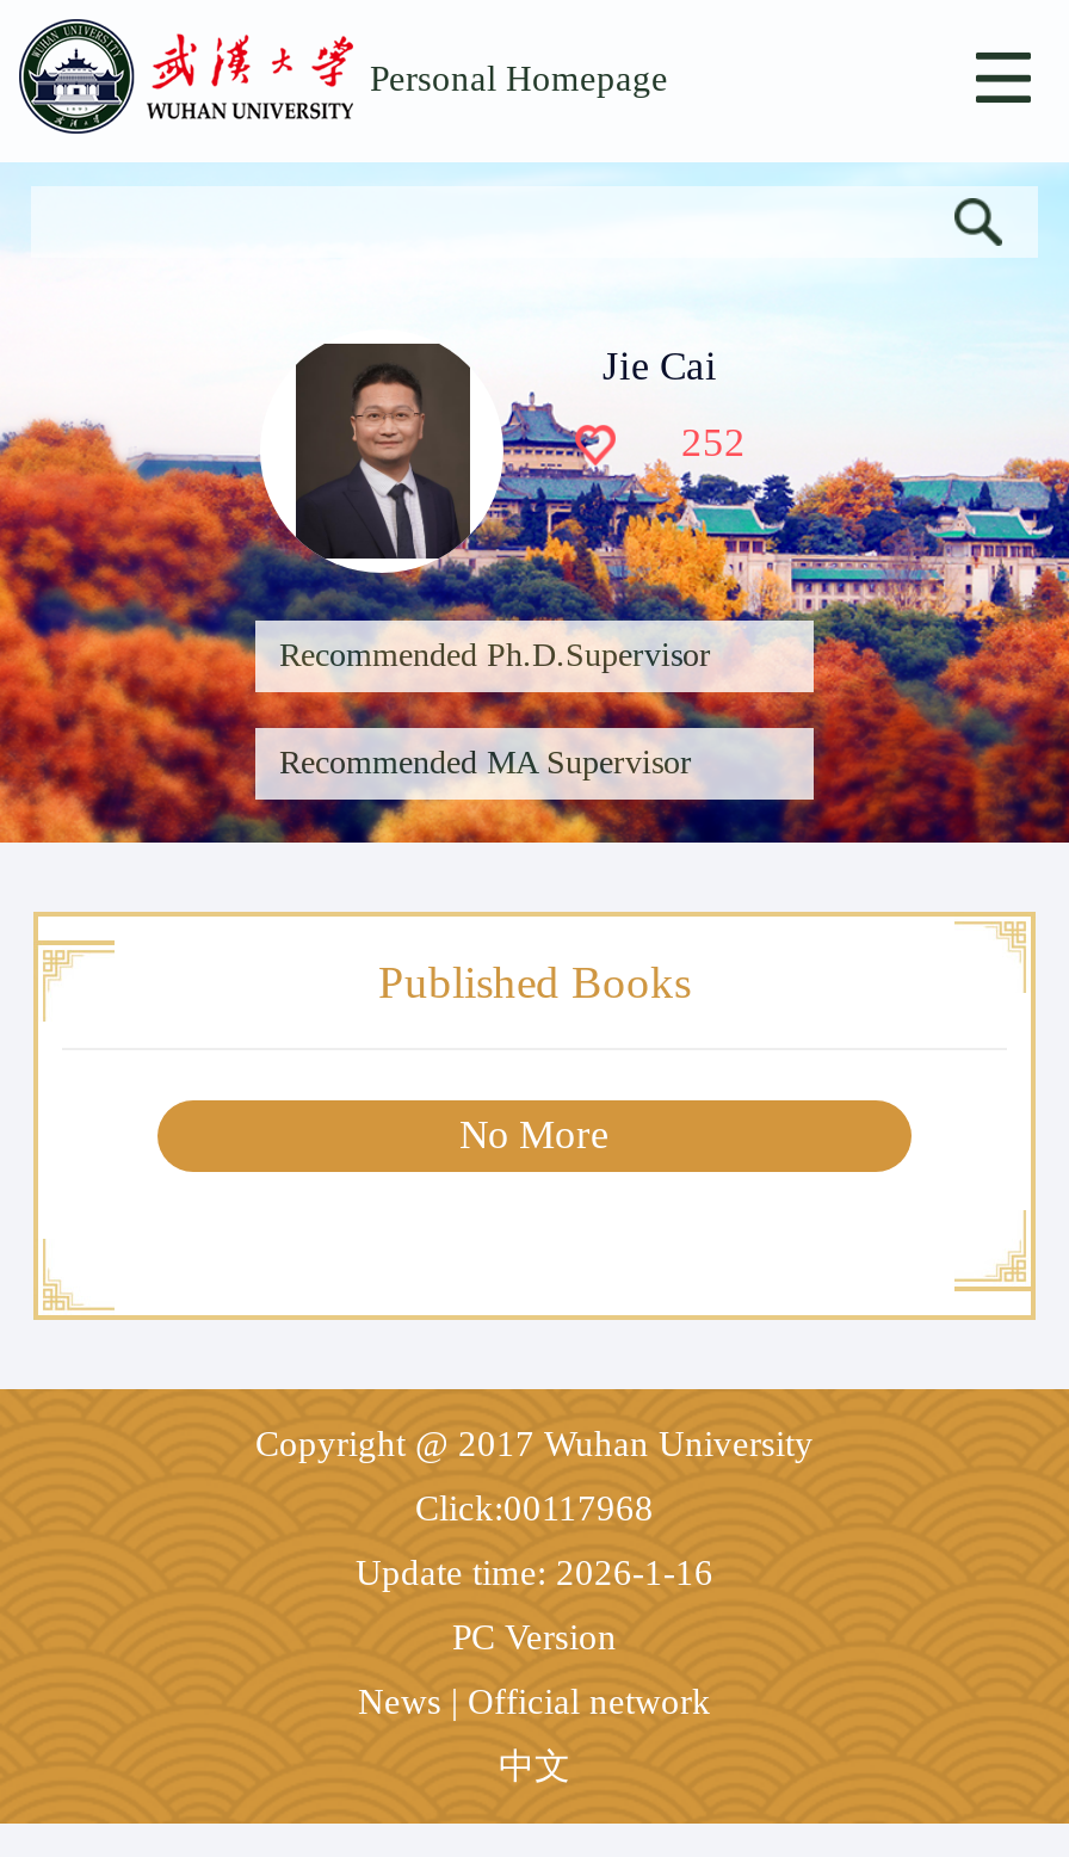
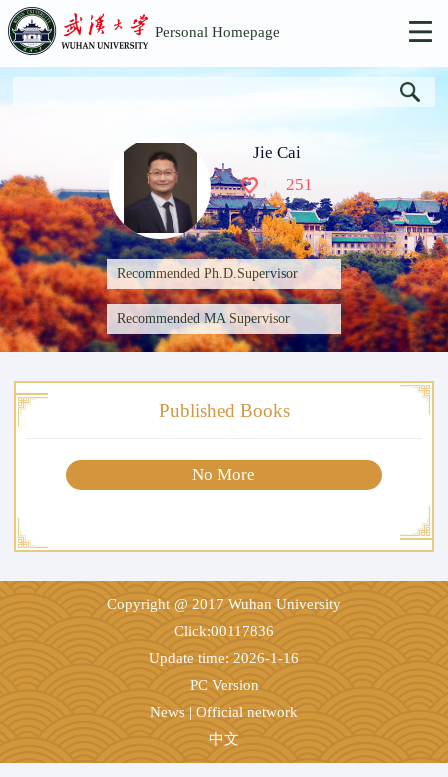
- 252
+ 251

- Click:00117968
+ Click:00117836
